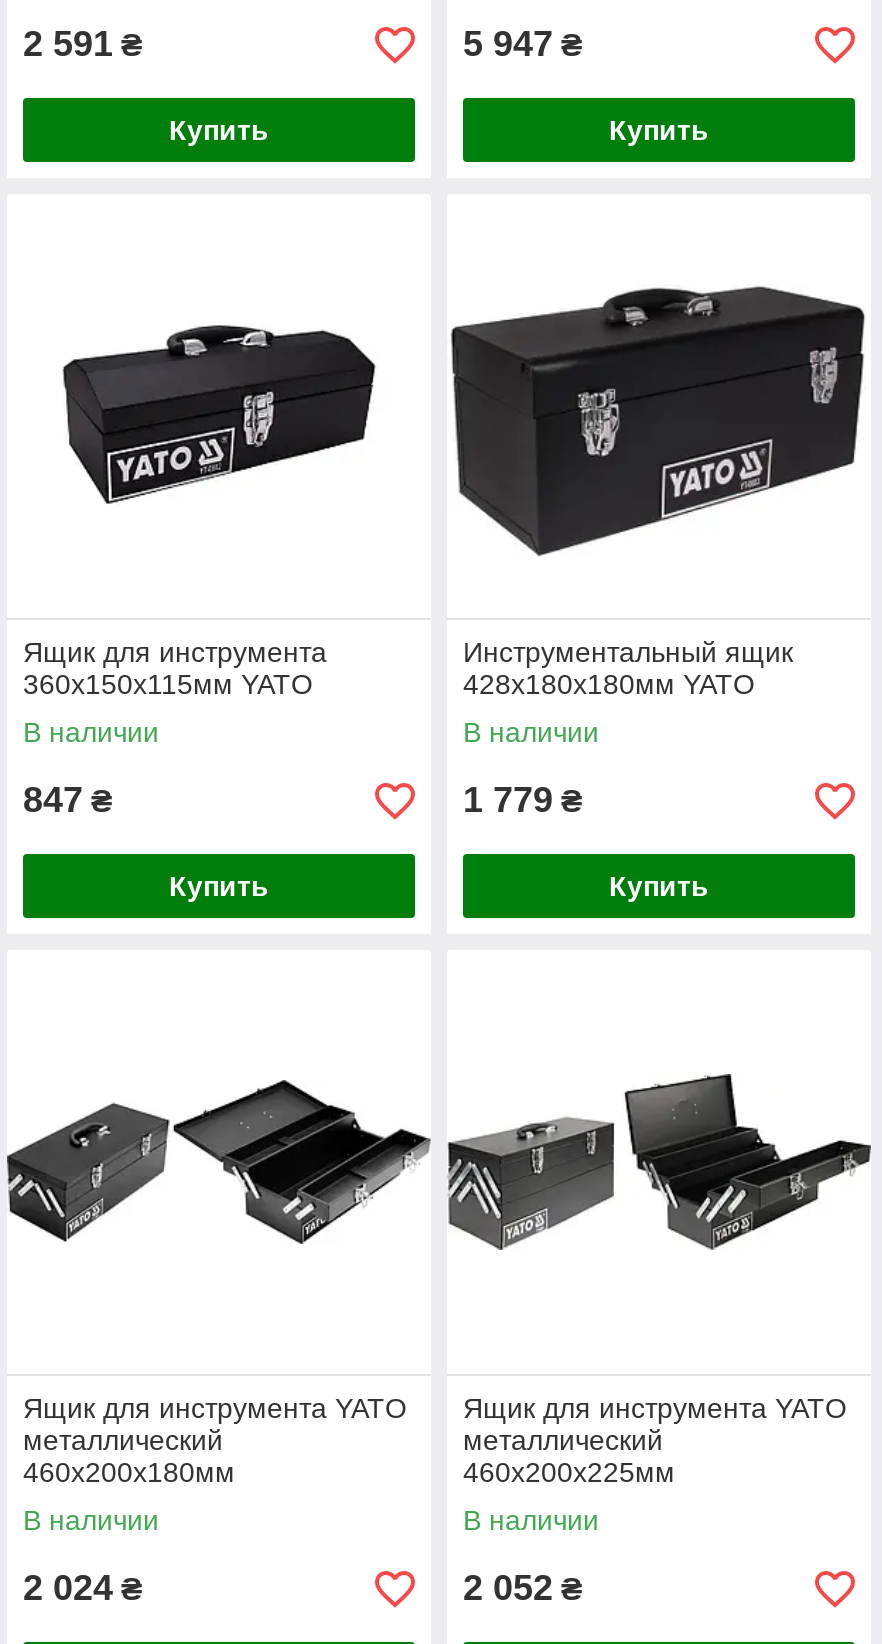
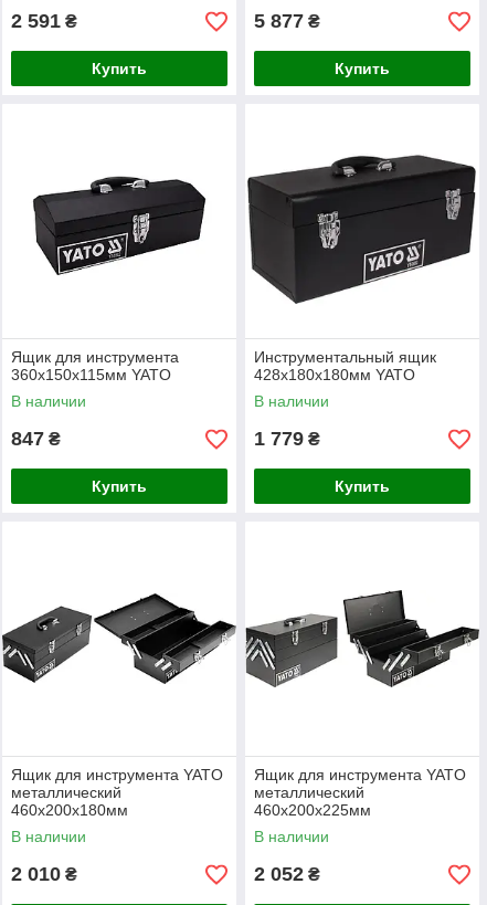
- 5 947 ₴
+ 5 877 ₴

- 2 024 ₴
+ 2 010 ₴
